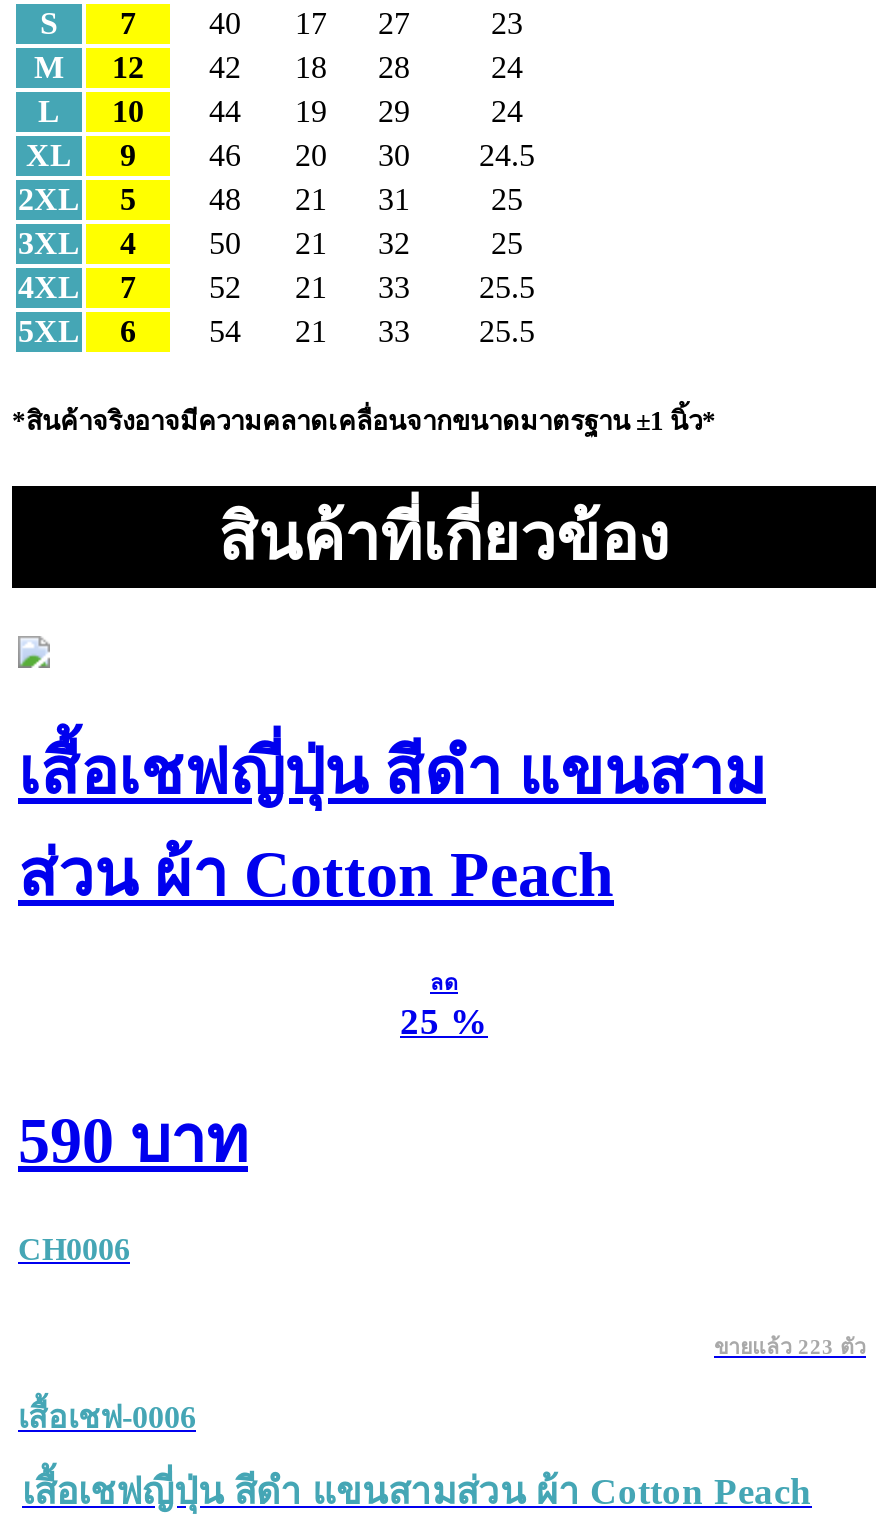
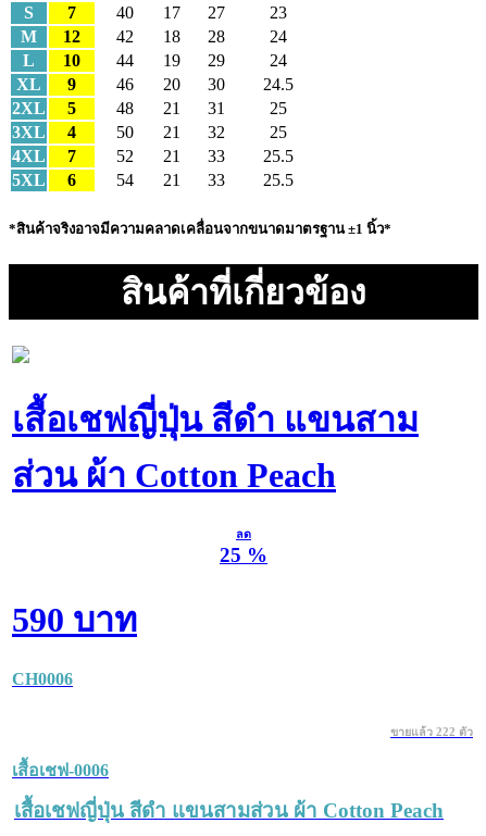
- ขายแล้ว 223 ตัว
+ ขายแล้ว 222 ตัว
